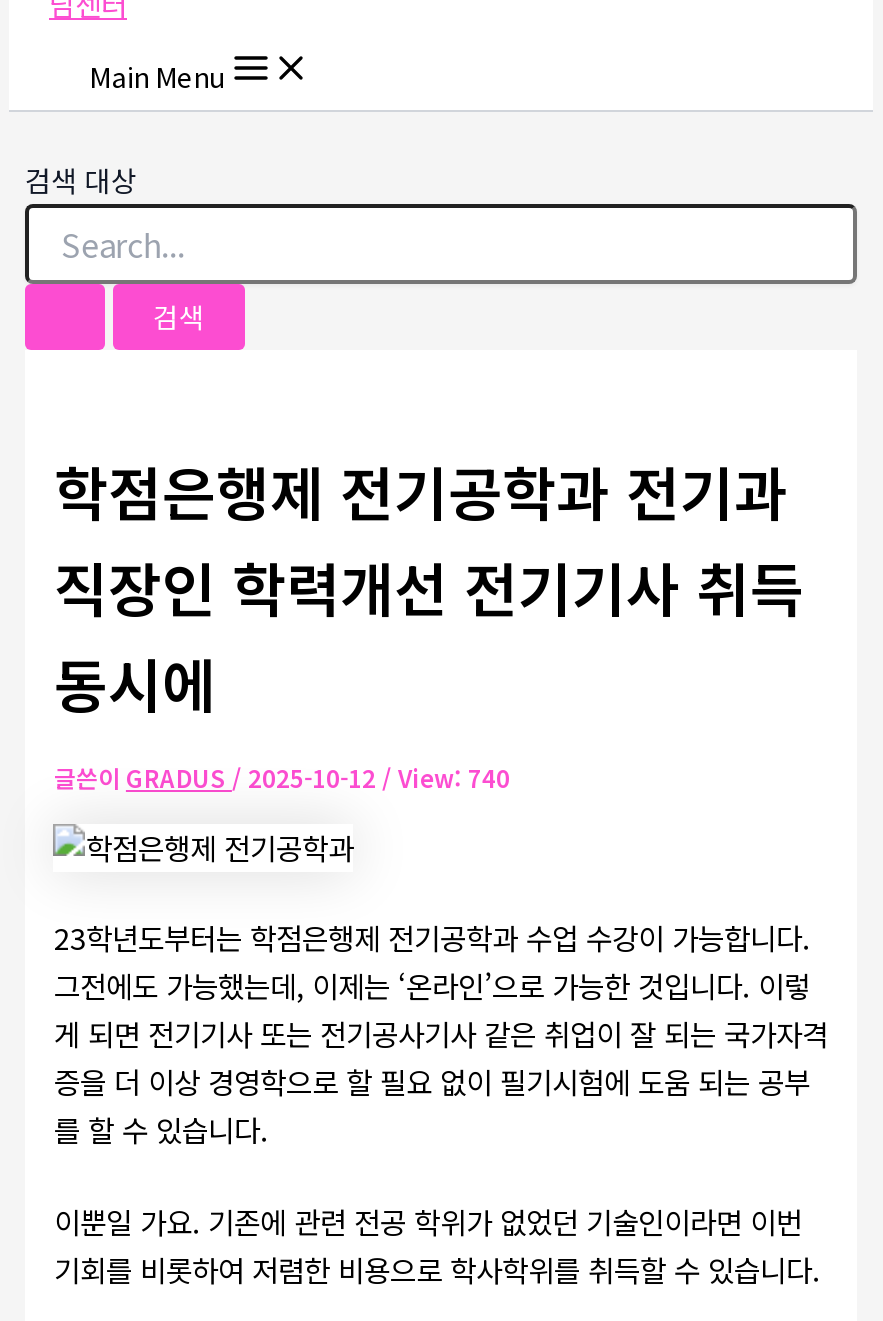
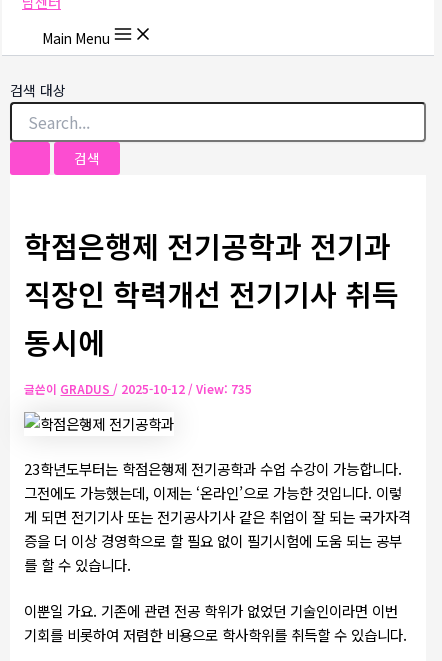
- 글쓴이 GRADUS / 2025-10-12 / View: 740
+ 글쓴이 GRADUS / 2025-10-12 / View: 735
